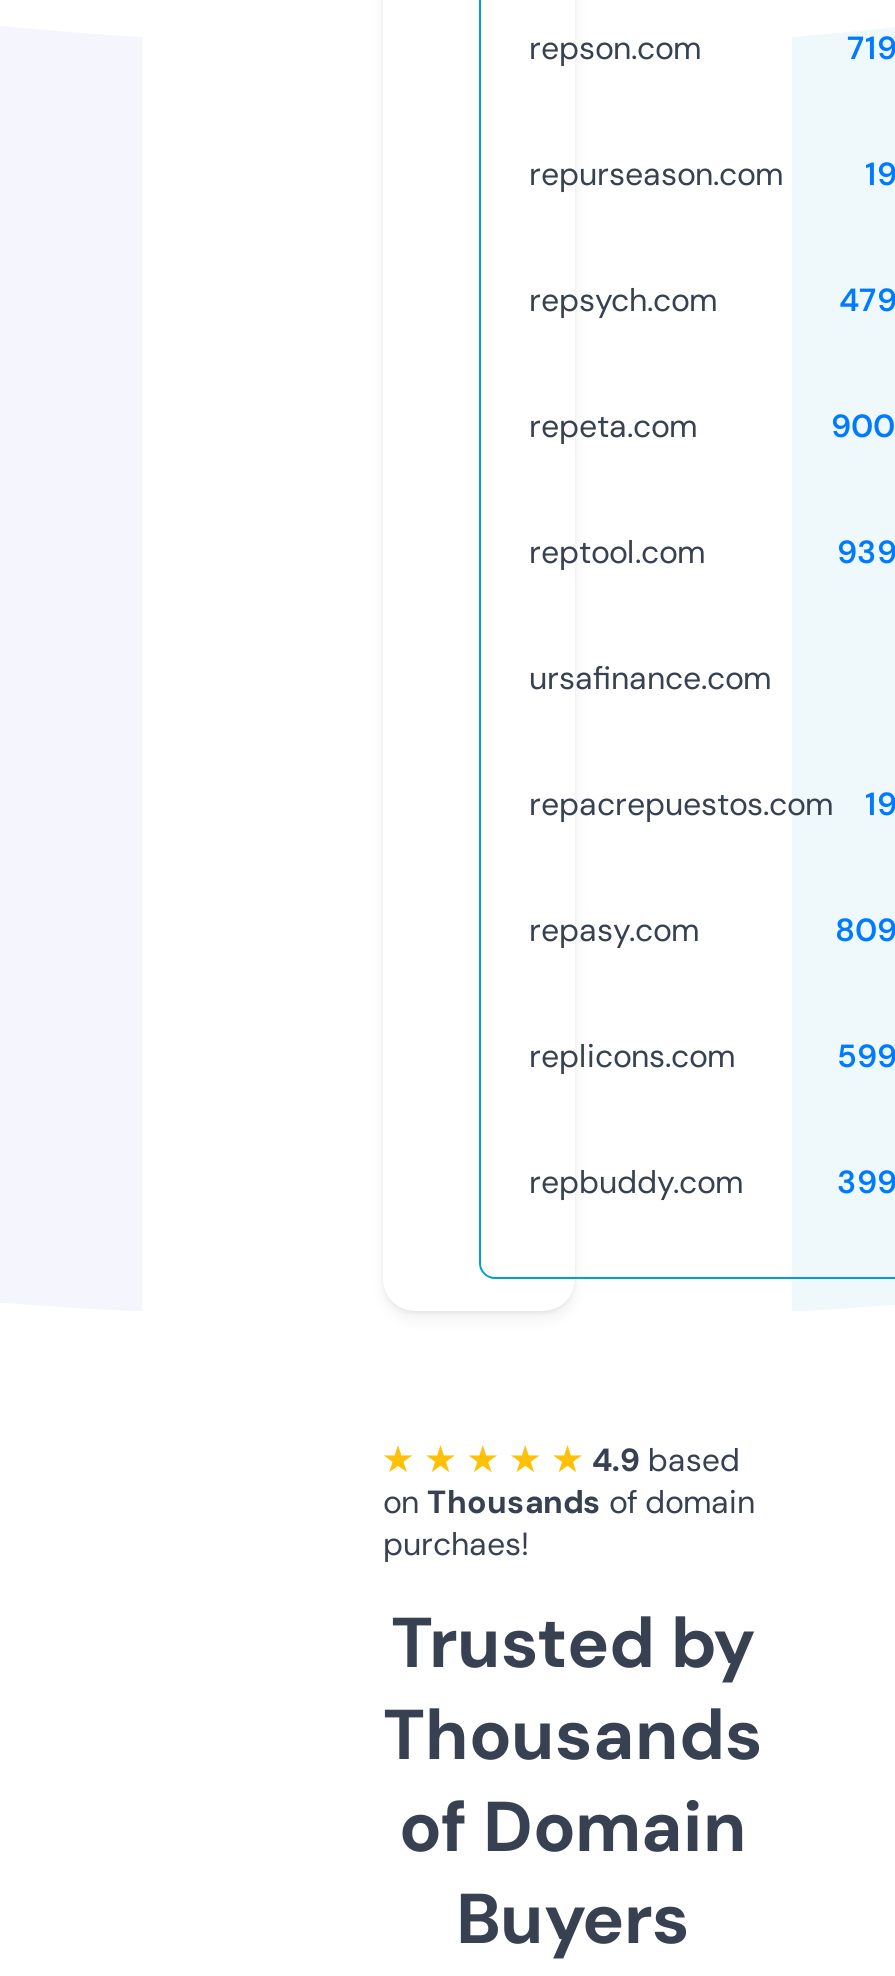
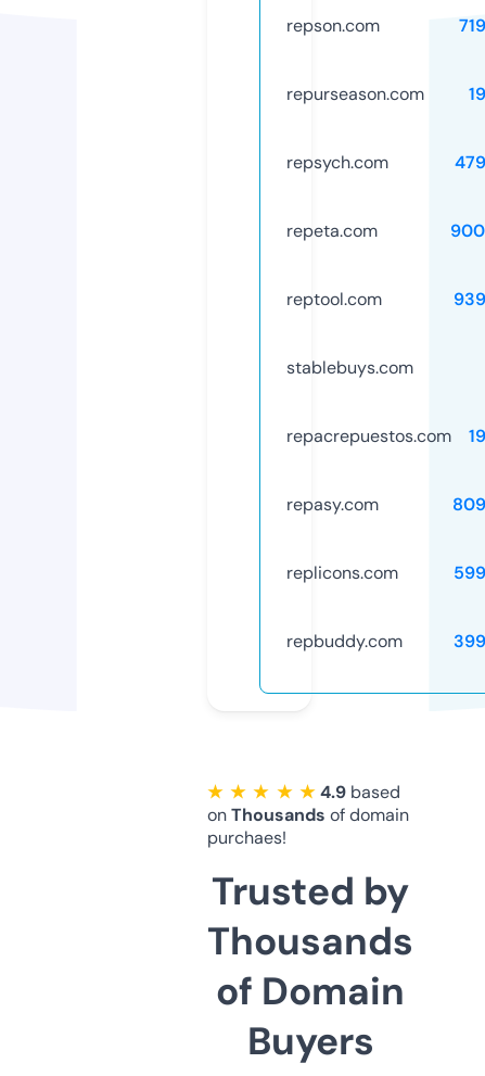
- ursafinance.com
+ stablebuys.com
